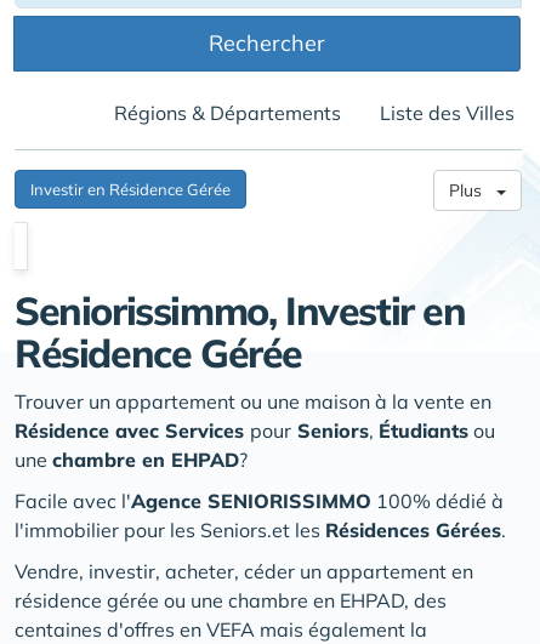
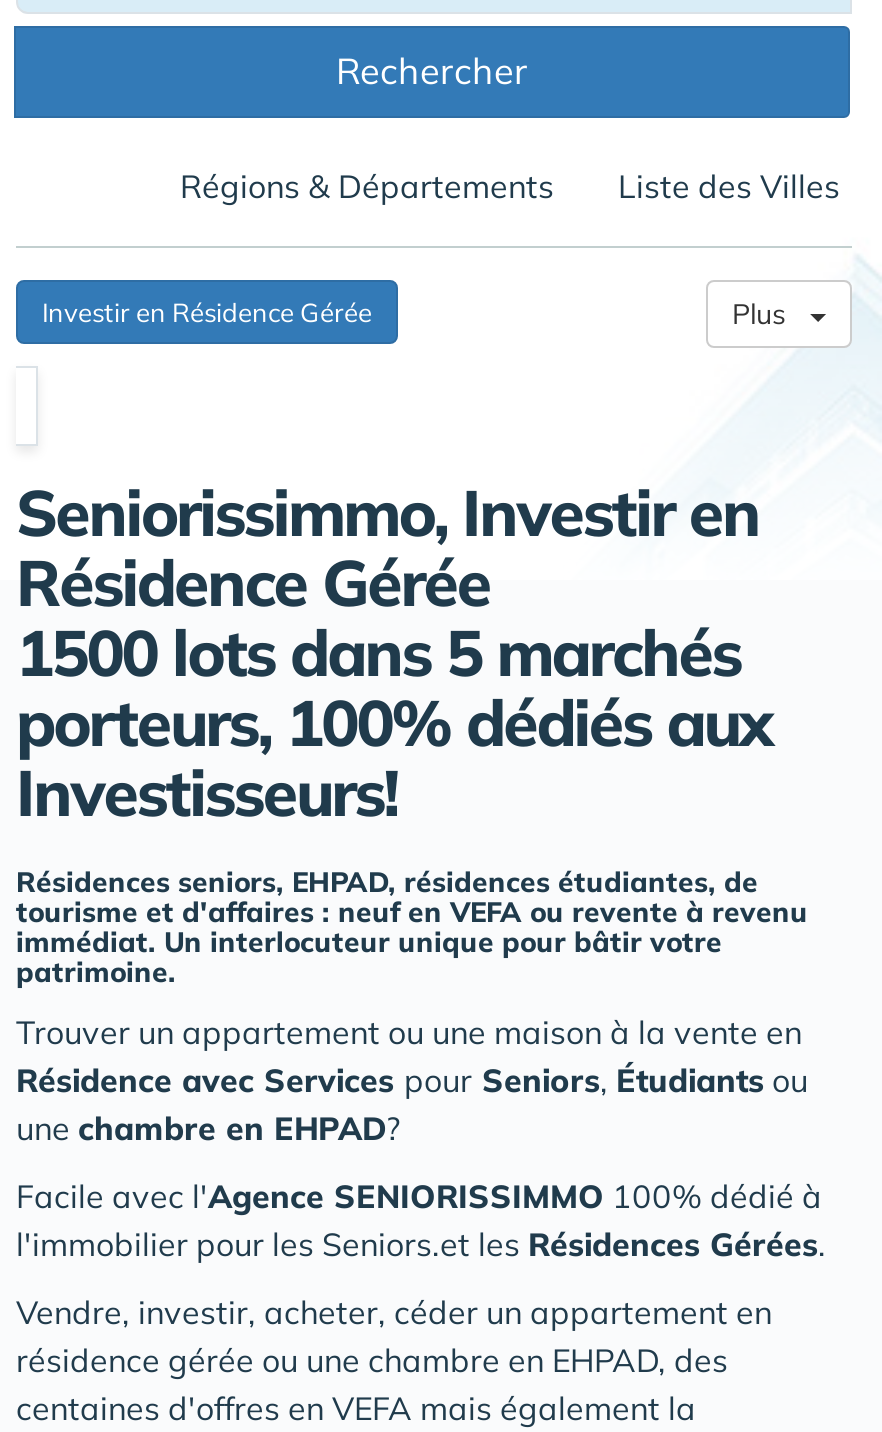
+ 1500 lots dans 5 marchés
+ porteurs, 100% dédiés aux
+ Investisseurs!
+ Résidences seniors, EHPAD, résidences étudiantes, de
+ tourisme et d'affaires : neuf en VEFA ou revente à revenu
+ immédiat. Un interlocuteur unique pour bâtir votre
+ patrimoine.
